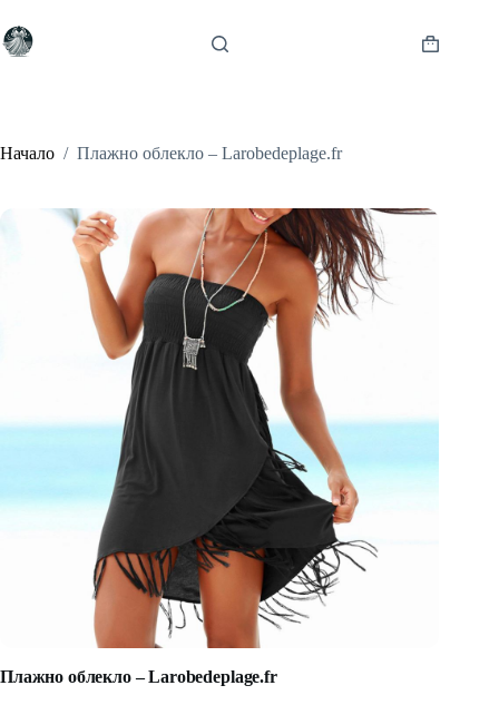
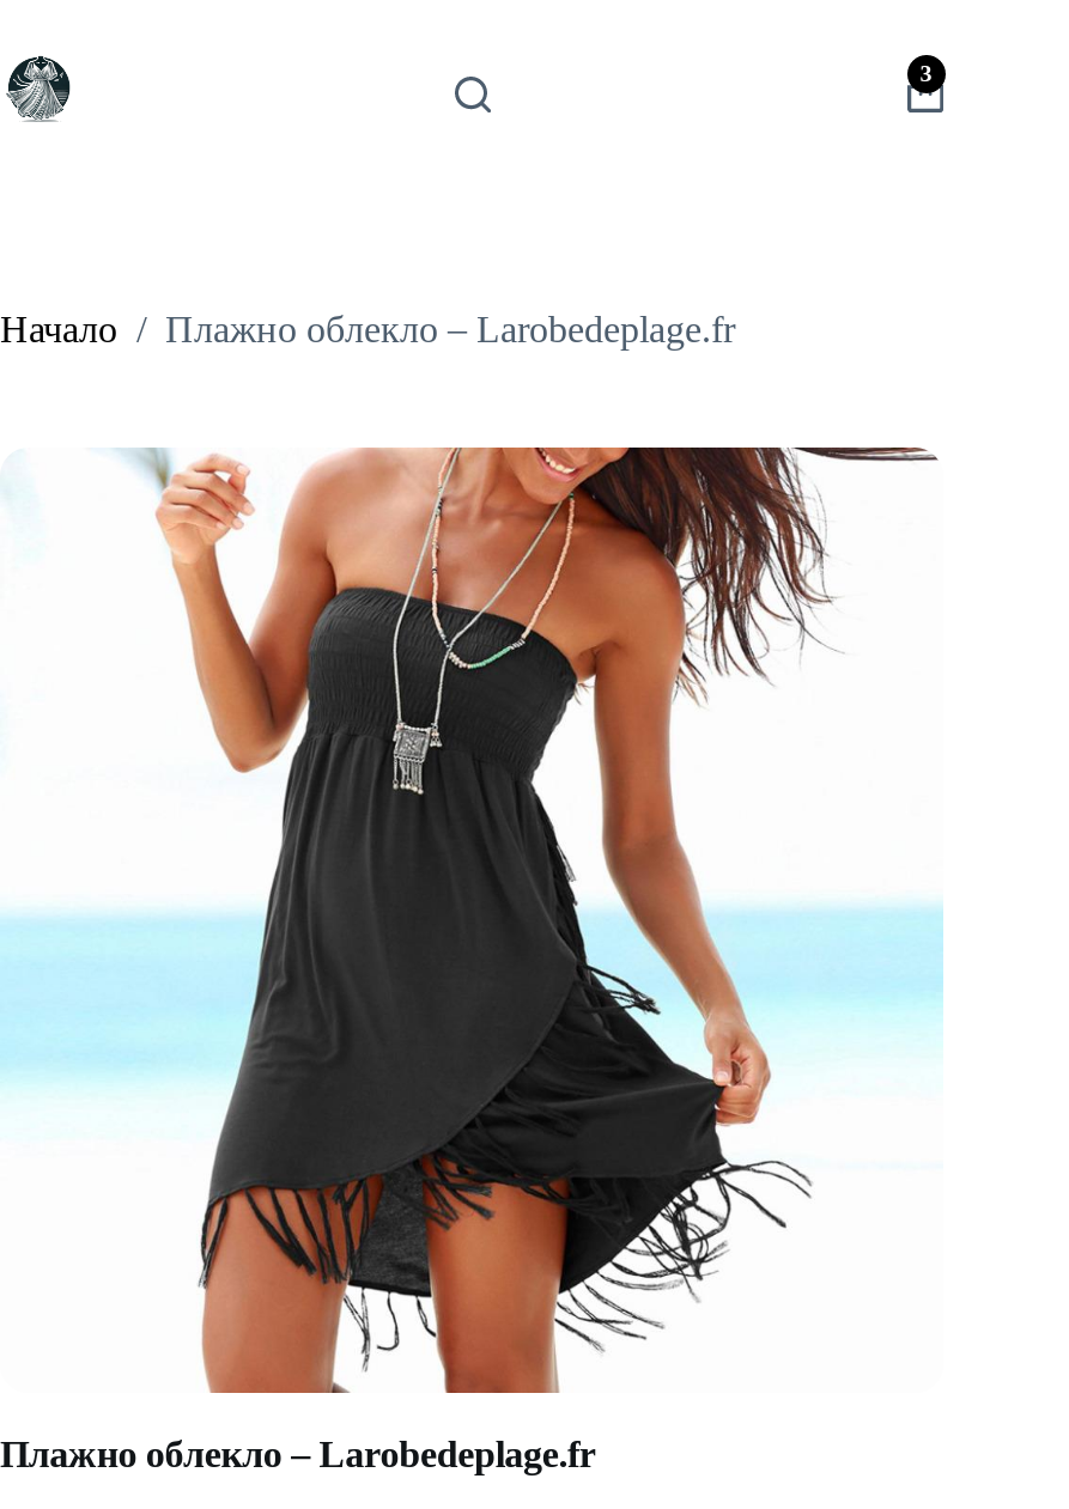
+ 3
